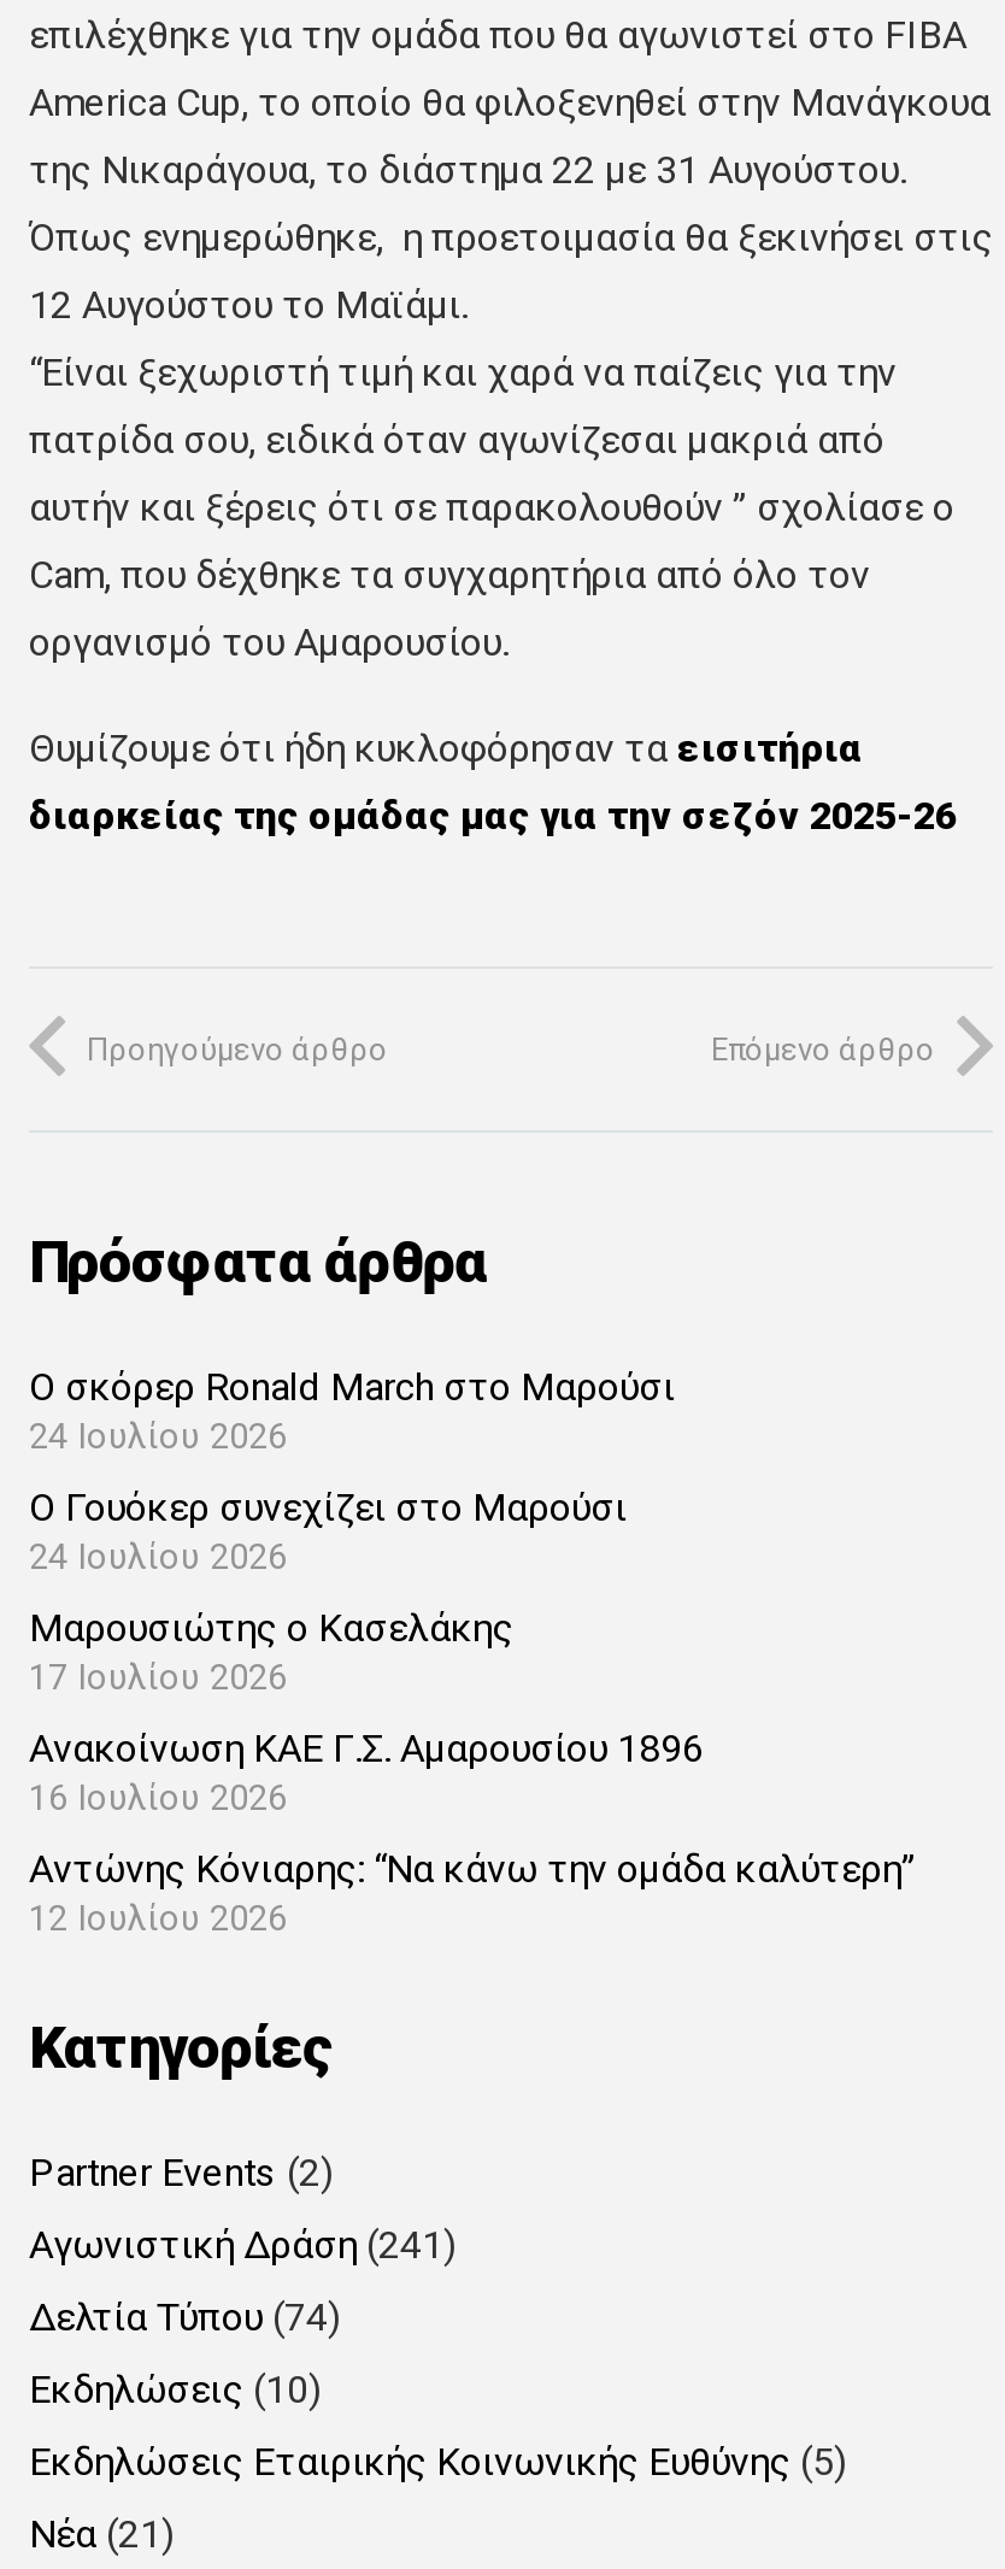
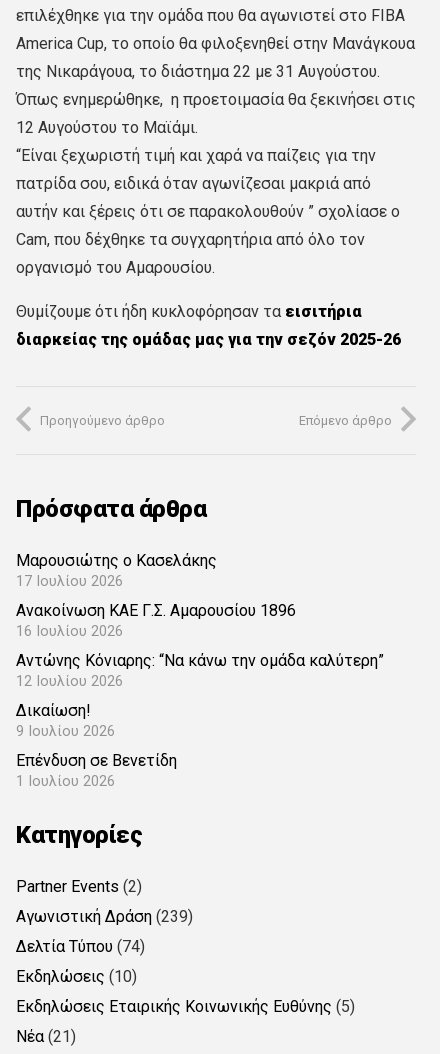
- Ο σκόρερ Ronald March στο Μαρούσι
- 24 Ιουλίου 2026
- Ο Γουόκερ συνεχίζει στο Μαρούσι
- 24 Ιουλίου 2026

moved up: Μαρουσιώτης ο Κασελάκης | 17 Ιουλίου 2026 | Ανακοίνωση ΚΑΕ Γ.Σ. Αμαρουσίου 1896 | 16 Ιουλίου 2026 | Αντώνης Κόνιαρης: “Να κάνω την ομάδα καλύτερη” | 12 Ιουλίου 2026

+ Δικαίωση!
+ 9 Ιουλίου 2026
+ Επένδυση σε Βενετίδη
+ 1 Ιουλίου 2026

- Αγωνιστική Δράση (241)
+ Αγωνιστική Δράση (239)
